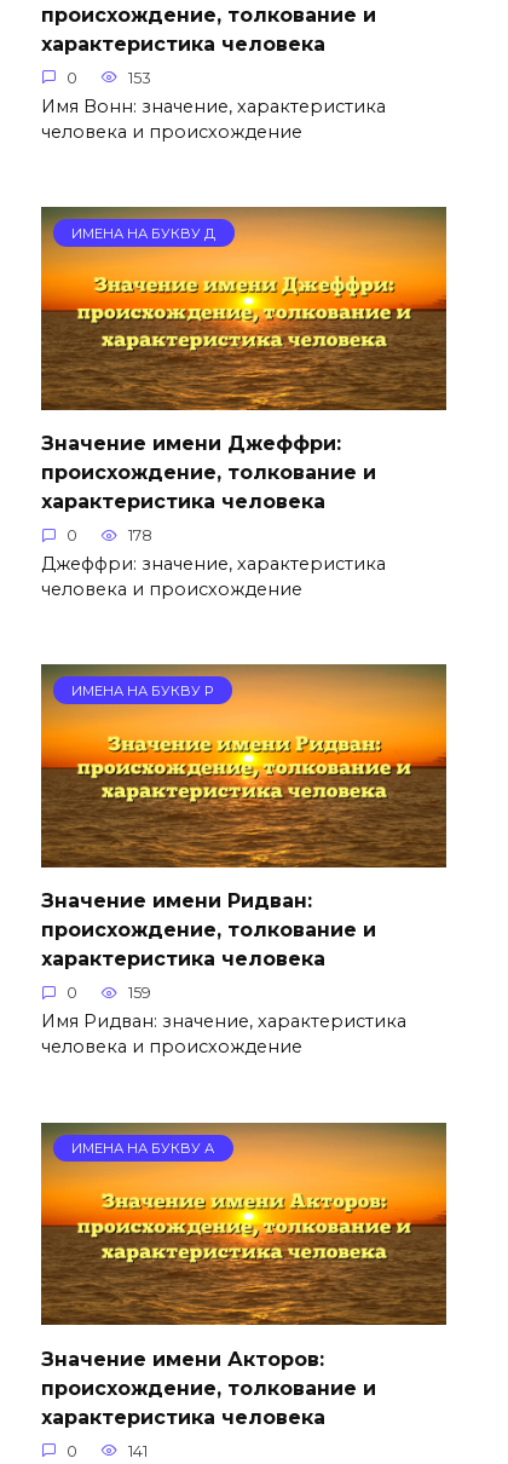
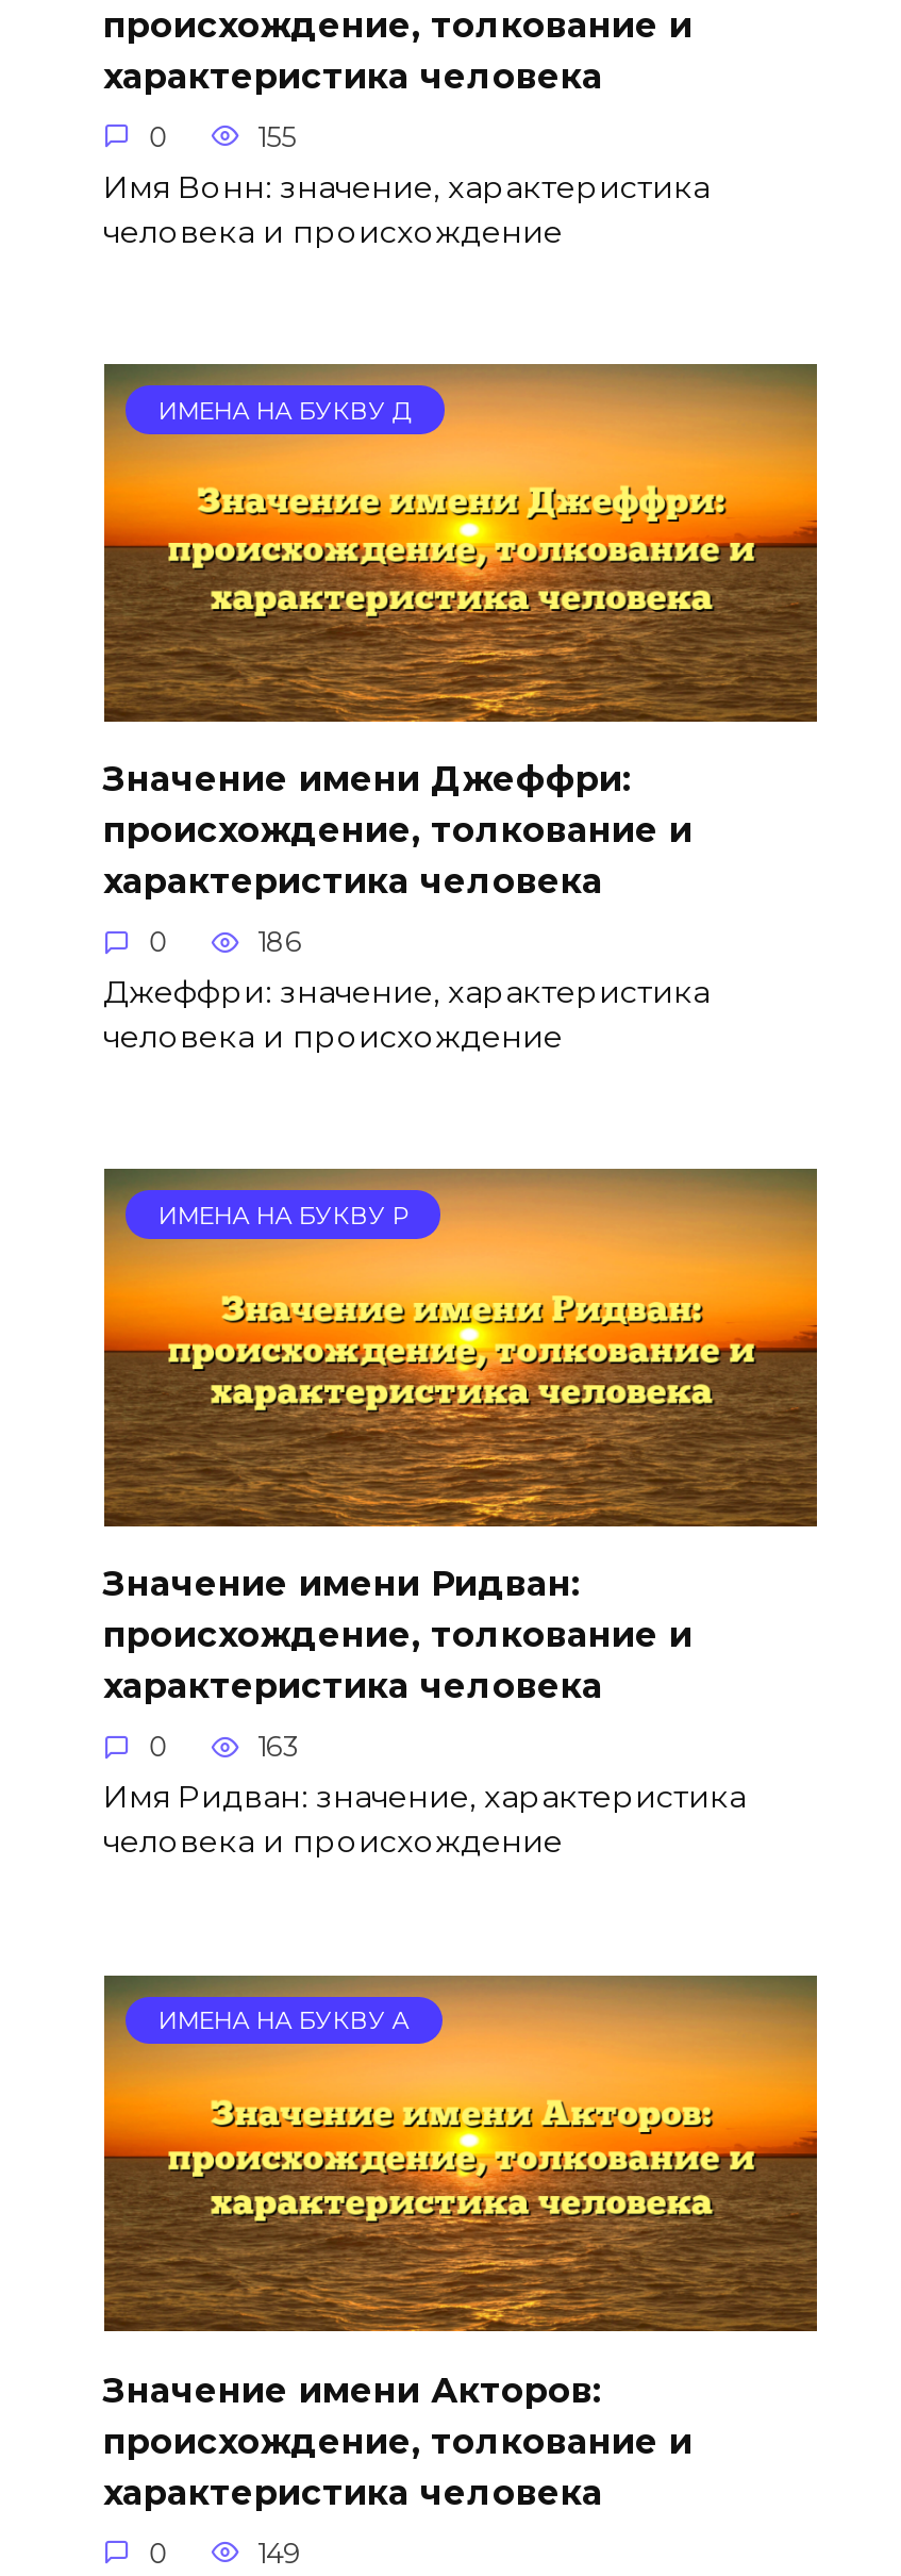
- 153
+ 155

- 178
+ 186

- 159
+ 163

- 141
+ 149
